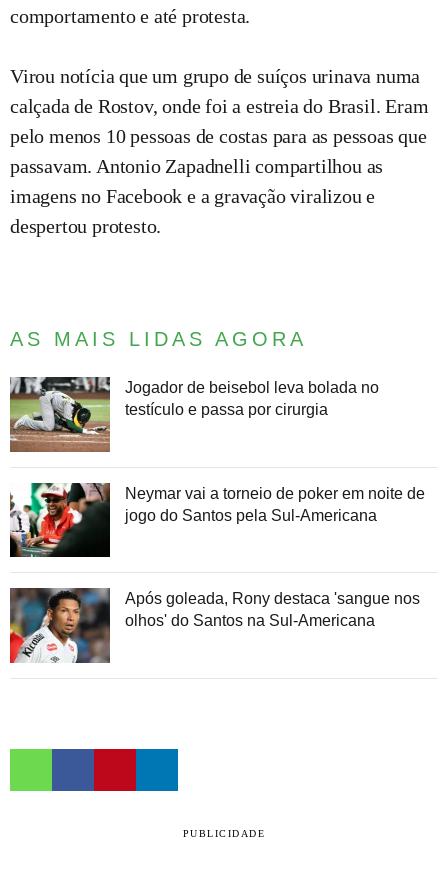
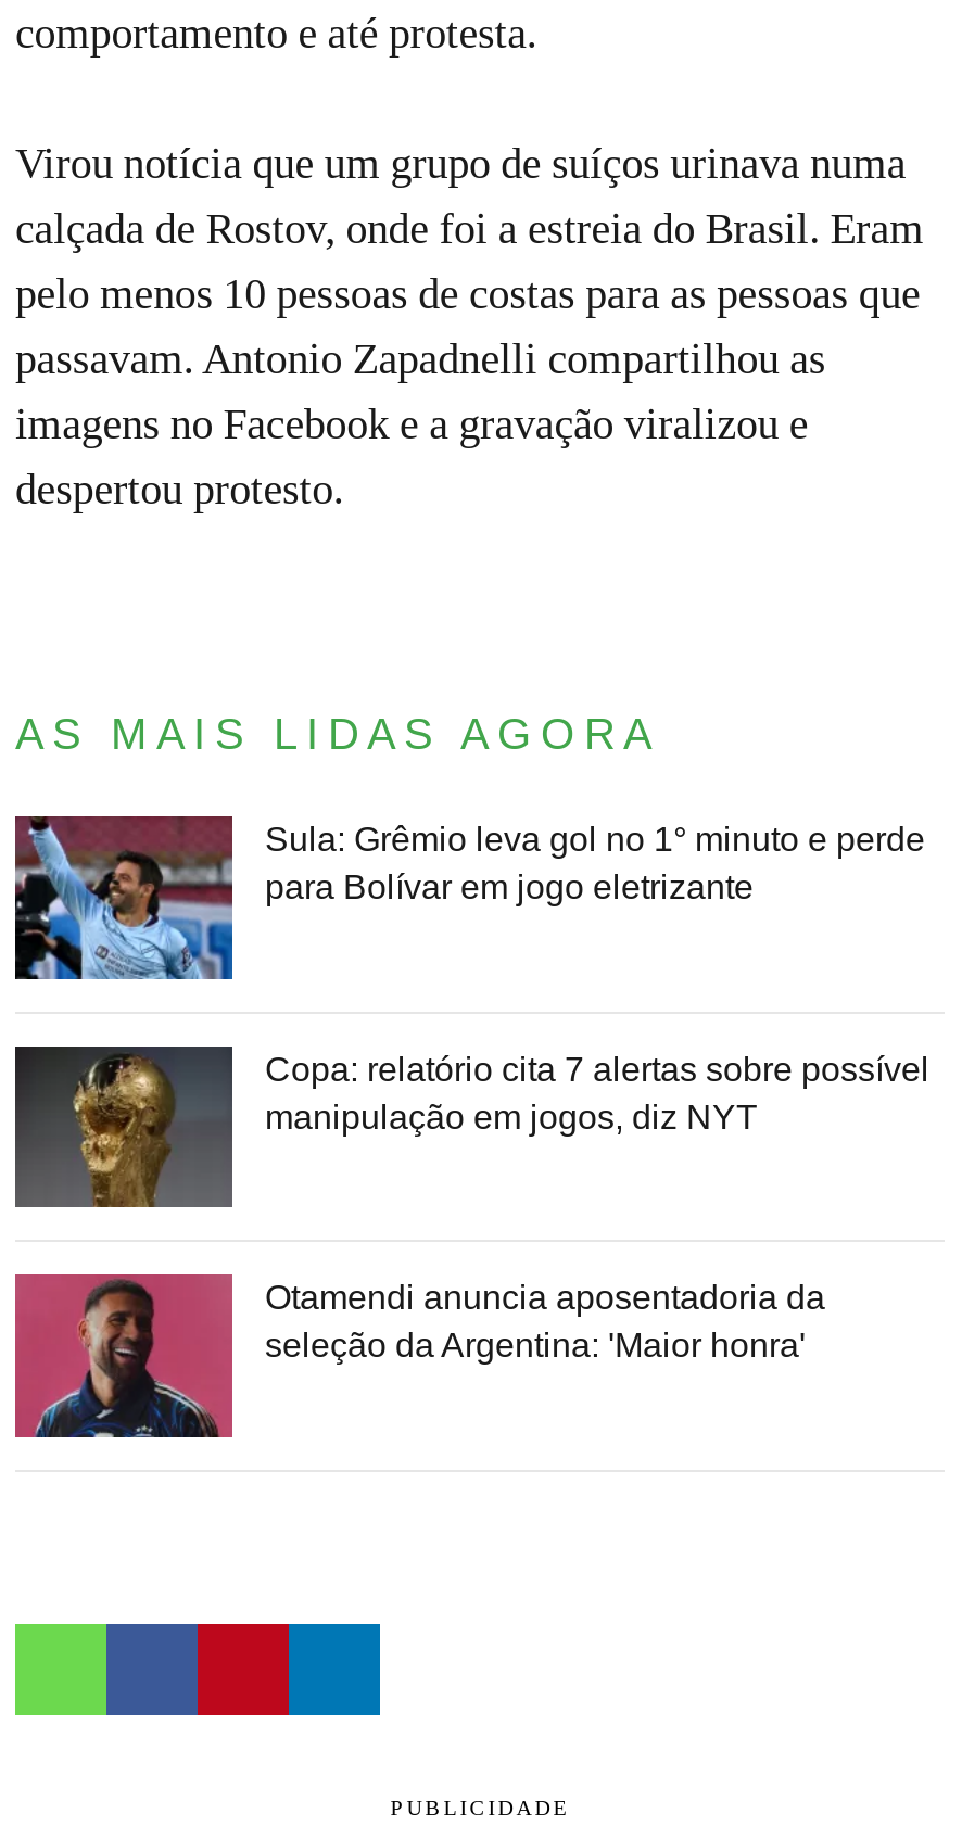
- [image]
- Jogador de beisebol leva bolada no
- testículo e passa por cirurgia
+ [image]
+ Sula: Grêmio leva gol no 1° minuto e perde
+ para Bolívar em jogo eletrizante

- [image]
- Neymar vai a torneio de poker em noite de
- jogo do Santos pela Sul-Americana
+ [image]
+ Copa: relatório cita 7 alertas sobre possível
+ manipulação em jogos, diz NYT

- [image]
- Após goleada, Rony destaca 'sangue nos
- olhos' do Santos na Sul-Americana
+ [image]
+ Otamendi anuncia aposentadoria da
+ seleção da Argentina: 'Maior honra'
